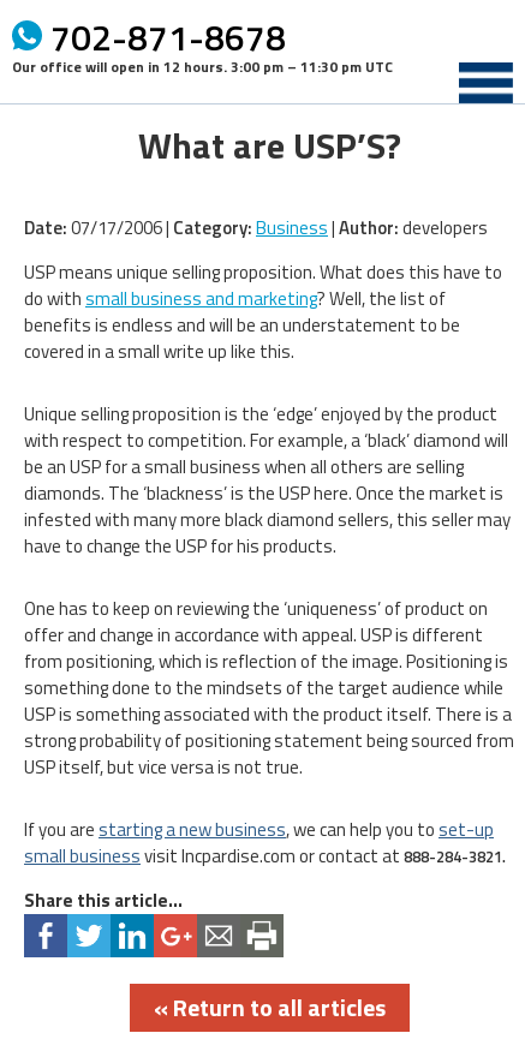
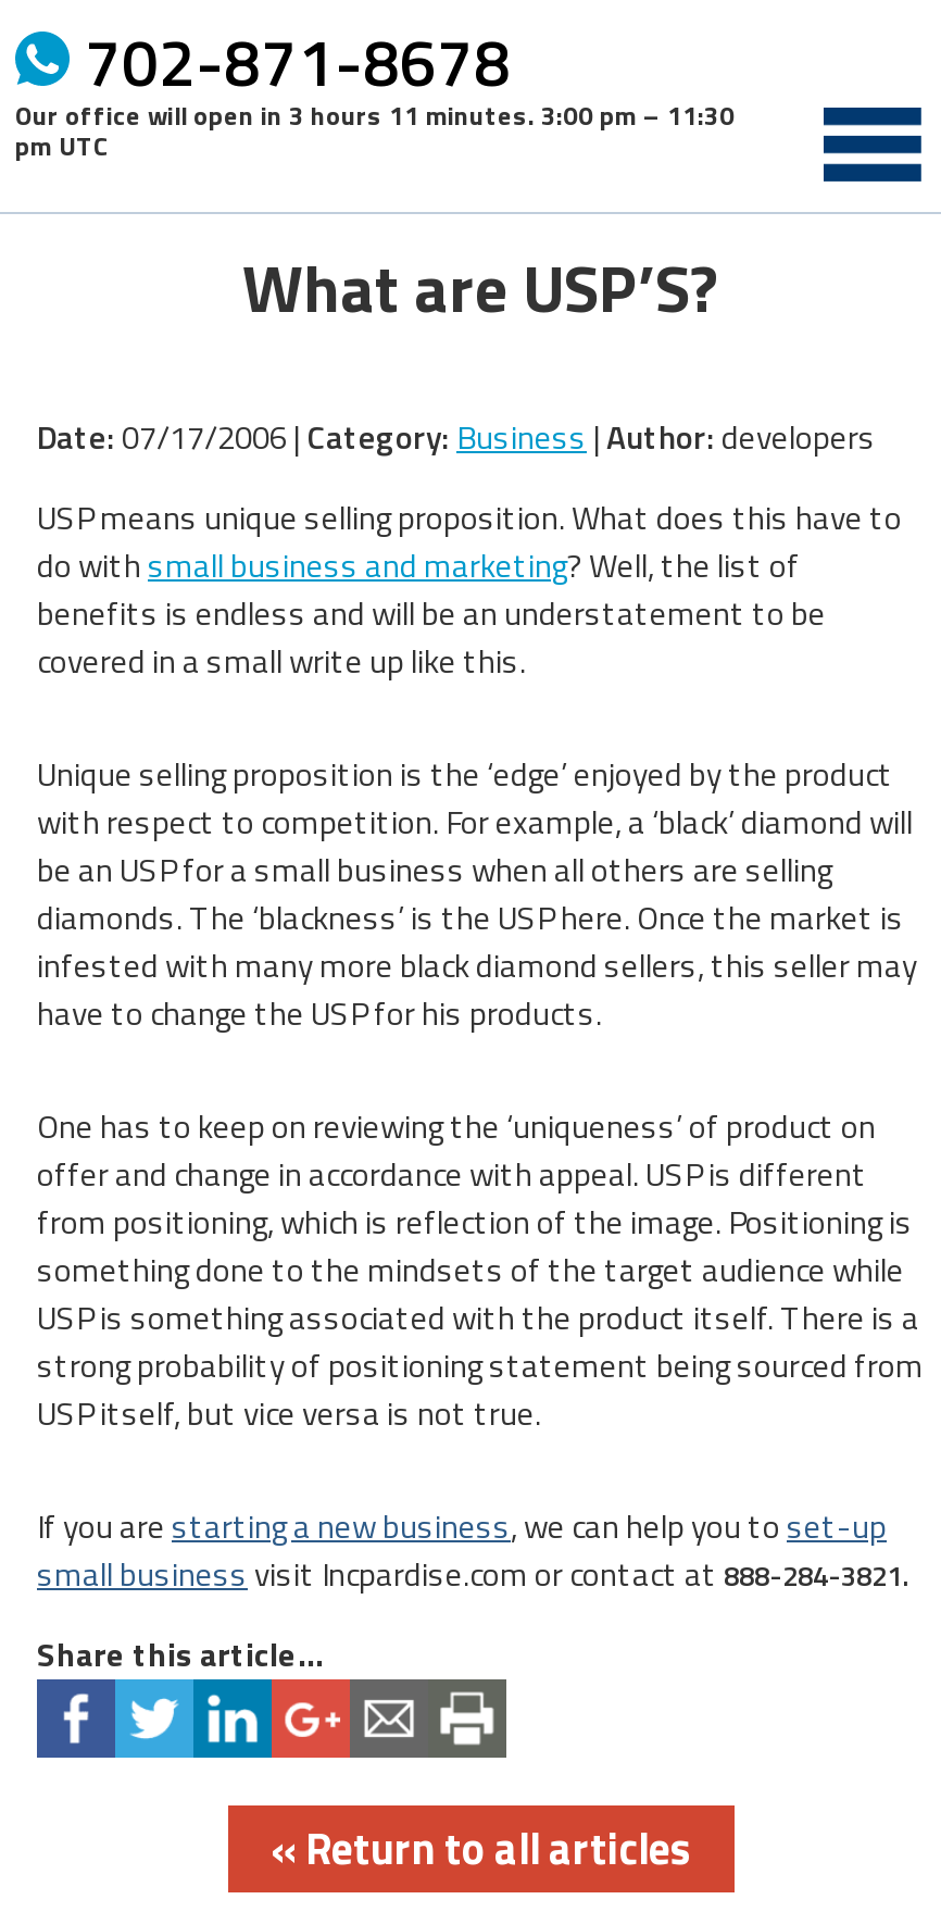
- Our office will open in 12 hours. 3:00 pm – 11:30 pm UTC
+ Our office will open in 3 hours 11 minutes. 3:00 pm – 11:30
+ pm UTC
